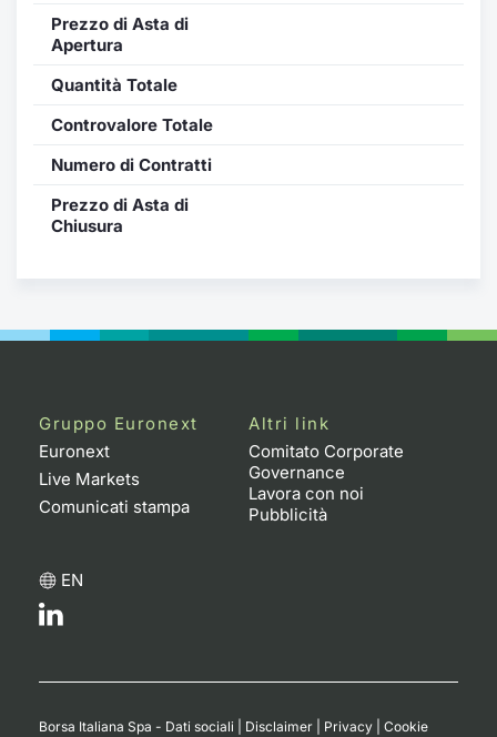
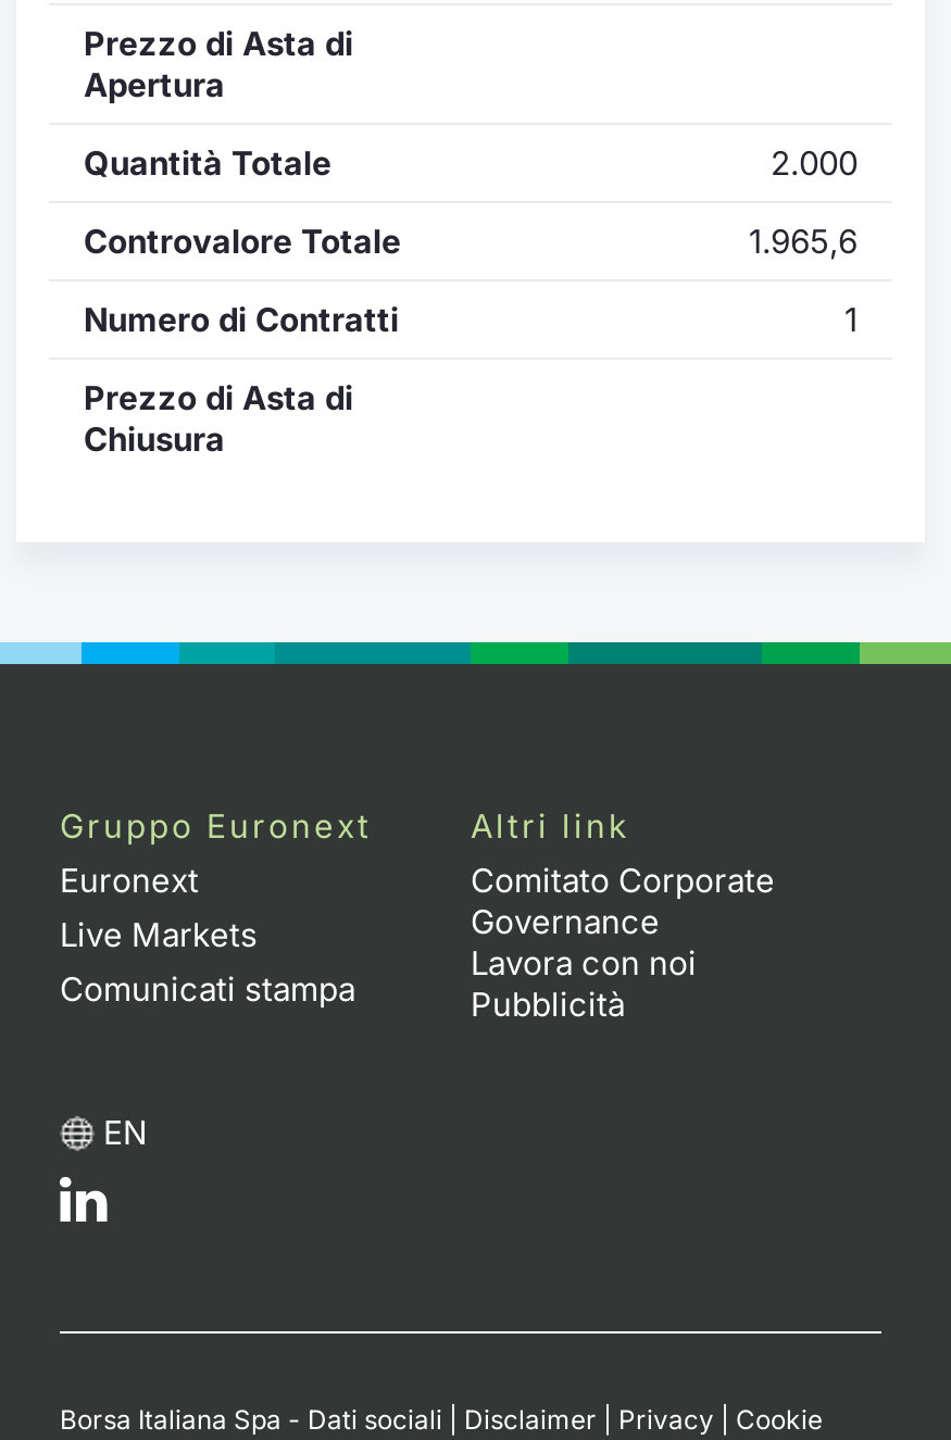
+ 2.000

+ 1.965,6

+ 1
